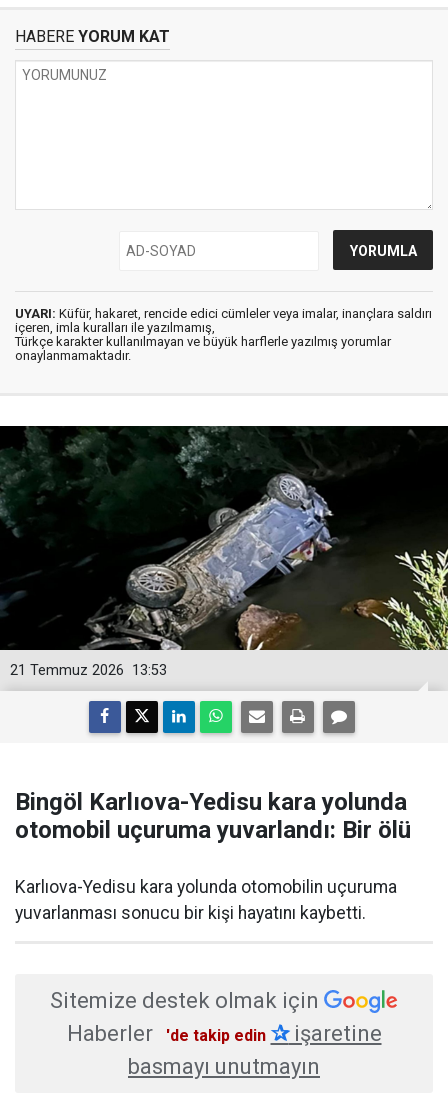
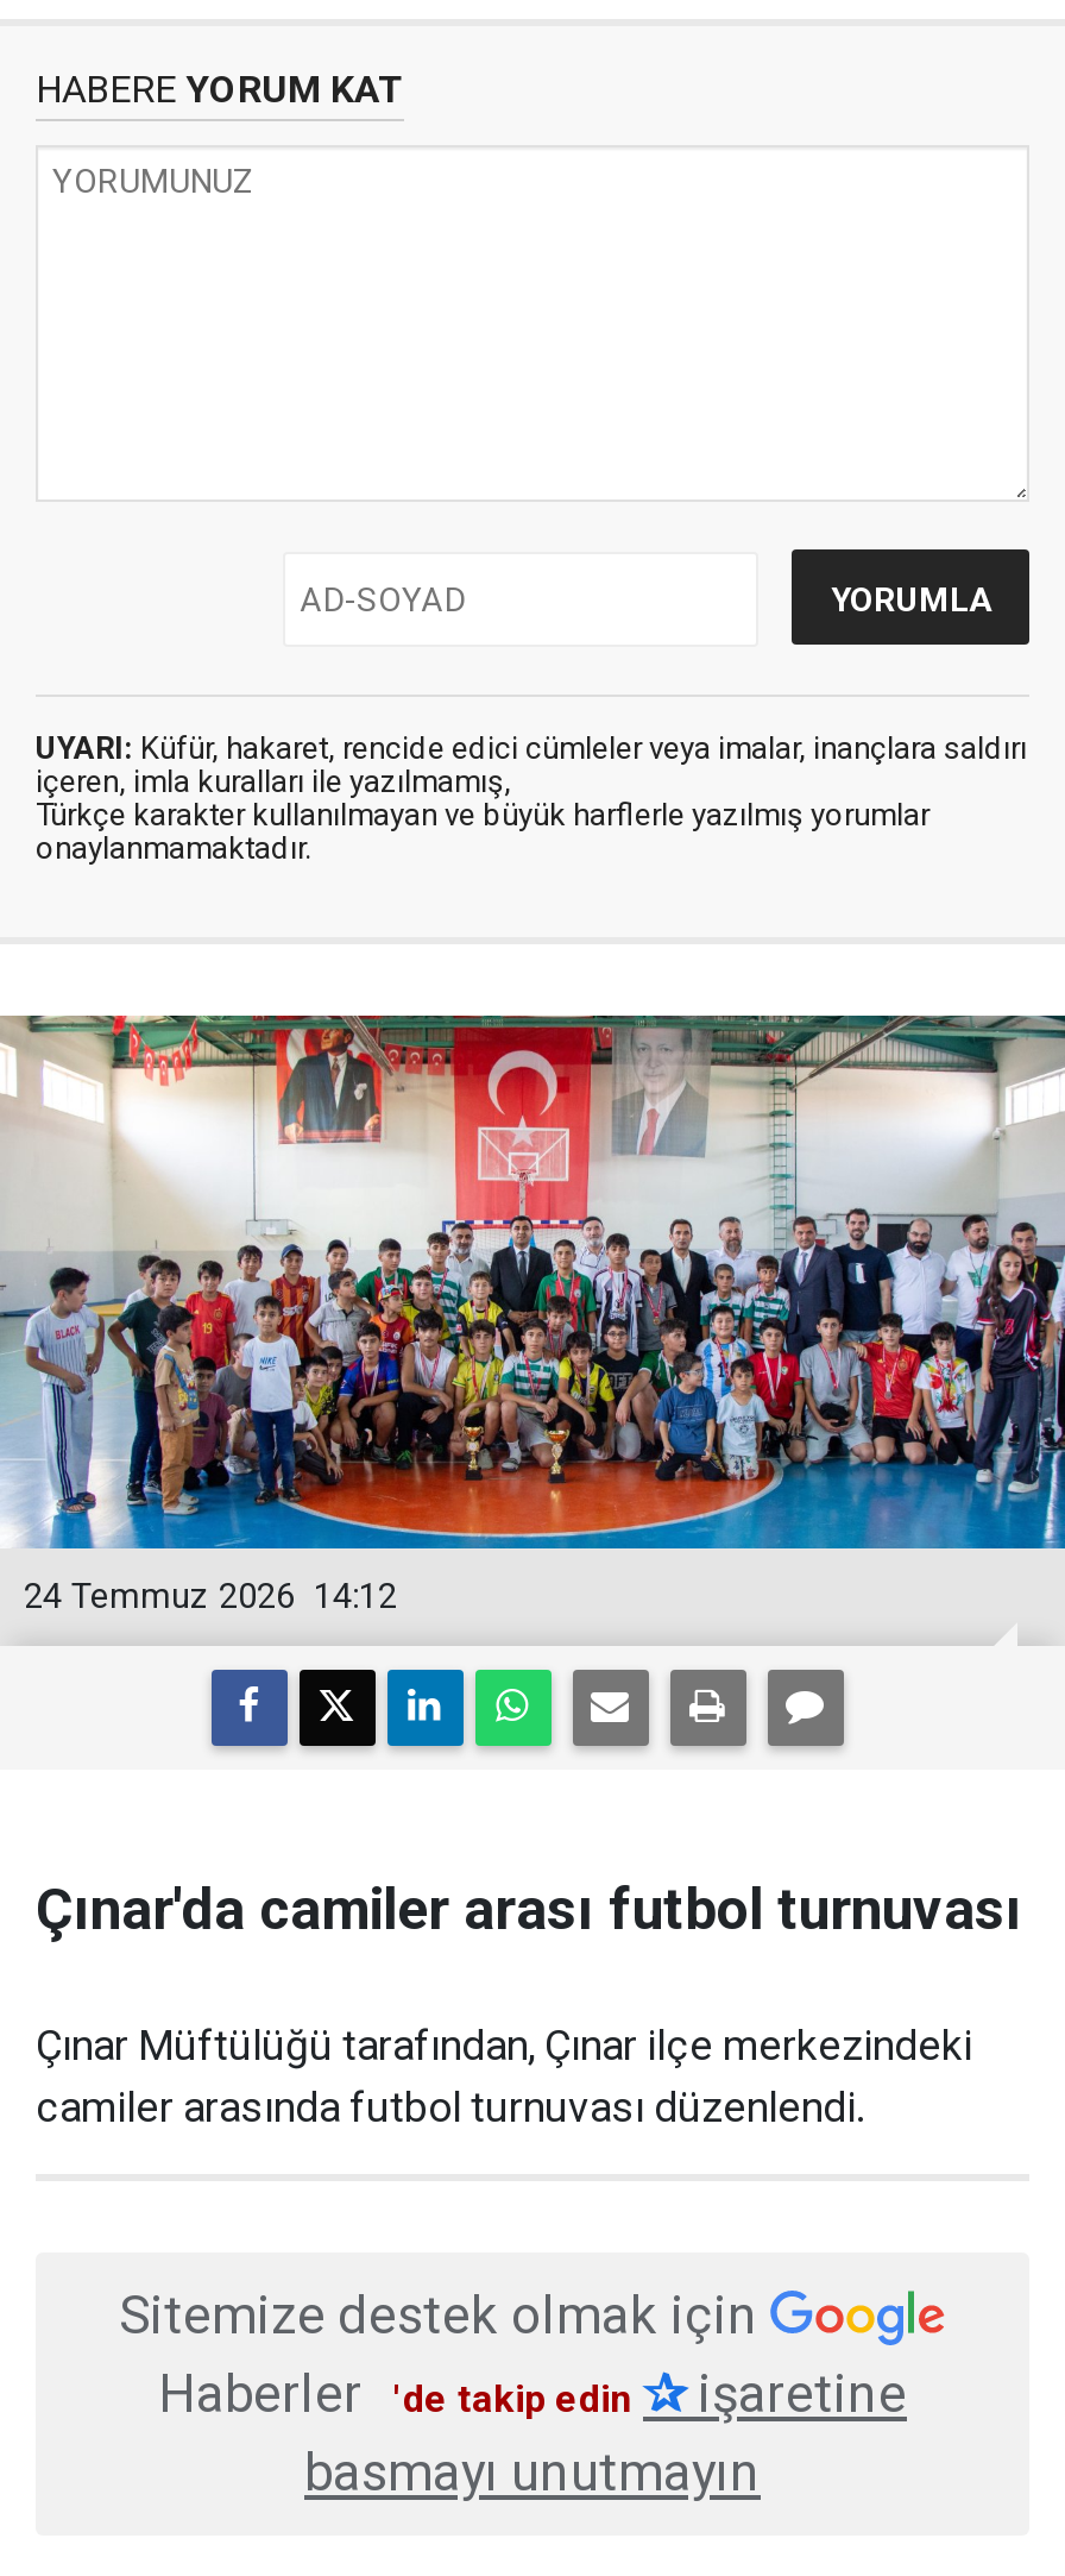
- [image]
- 13:53
- 21 Temmuz 2026
+ [image]
+ 14:12
+ 24 Temmuz 2026

- Bingöl Karlıova-Yedisu kara yolunda
- otomobil uçuruma yuvarlandı: Bir ölü
+ Çınar'da camiler arası futbol turnuvası

- Karlıova-Yedisu kara yolunda otomobilin uçuruma
- yuvarlanması sonucu bir kişi hayatını kaybetti.
+ Çınar Müftülüğü tarafından, Çınar ilçe merkezindeki
+ camiler arasında futbol turnuvası düzenlendi.
